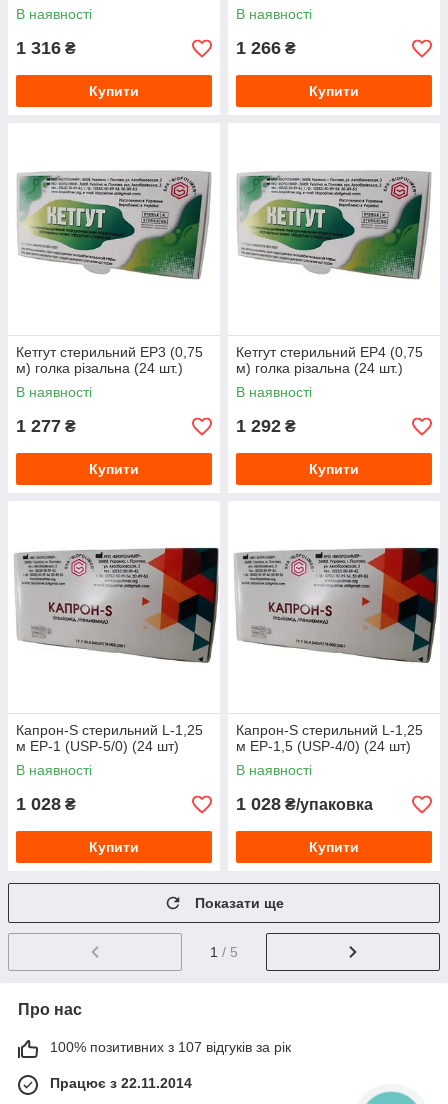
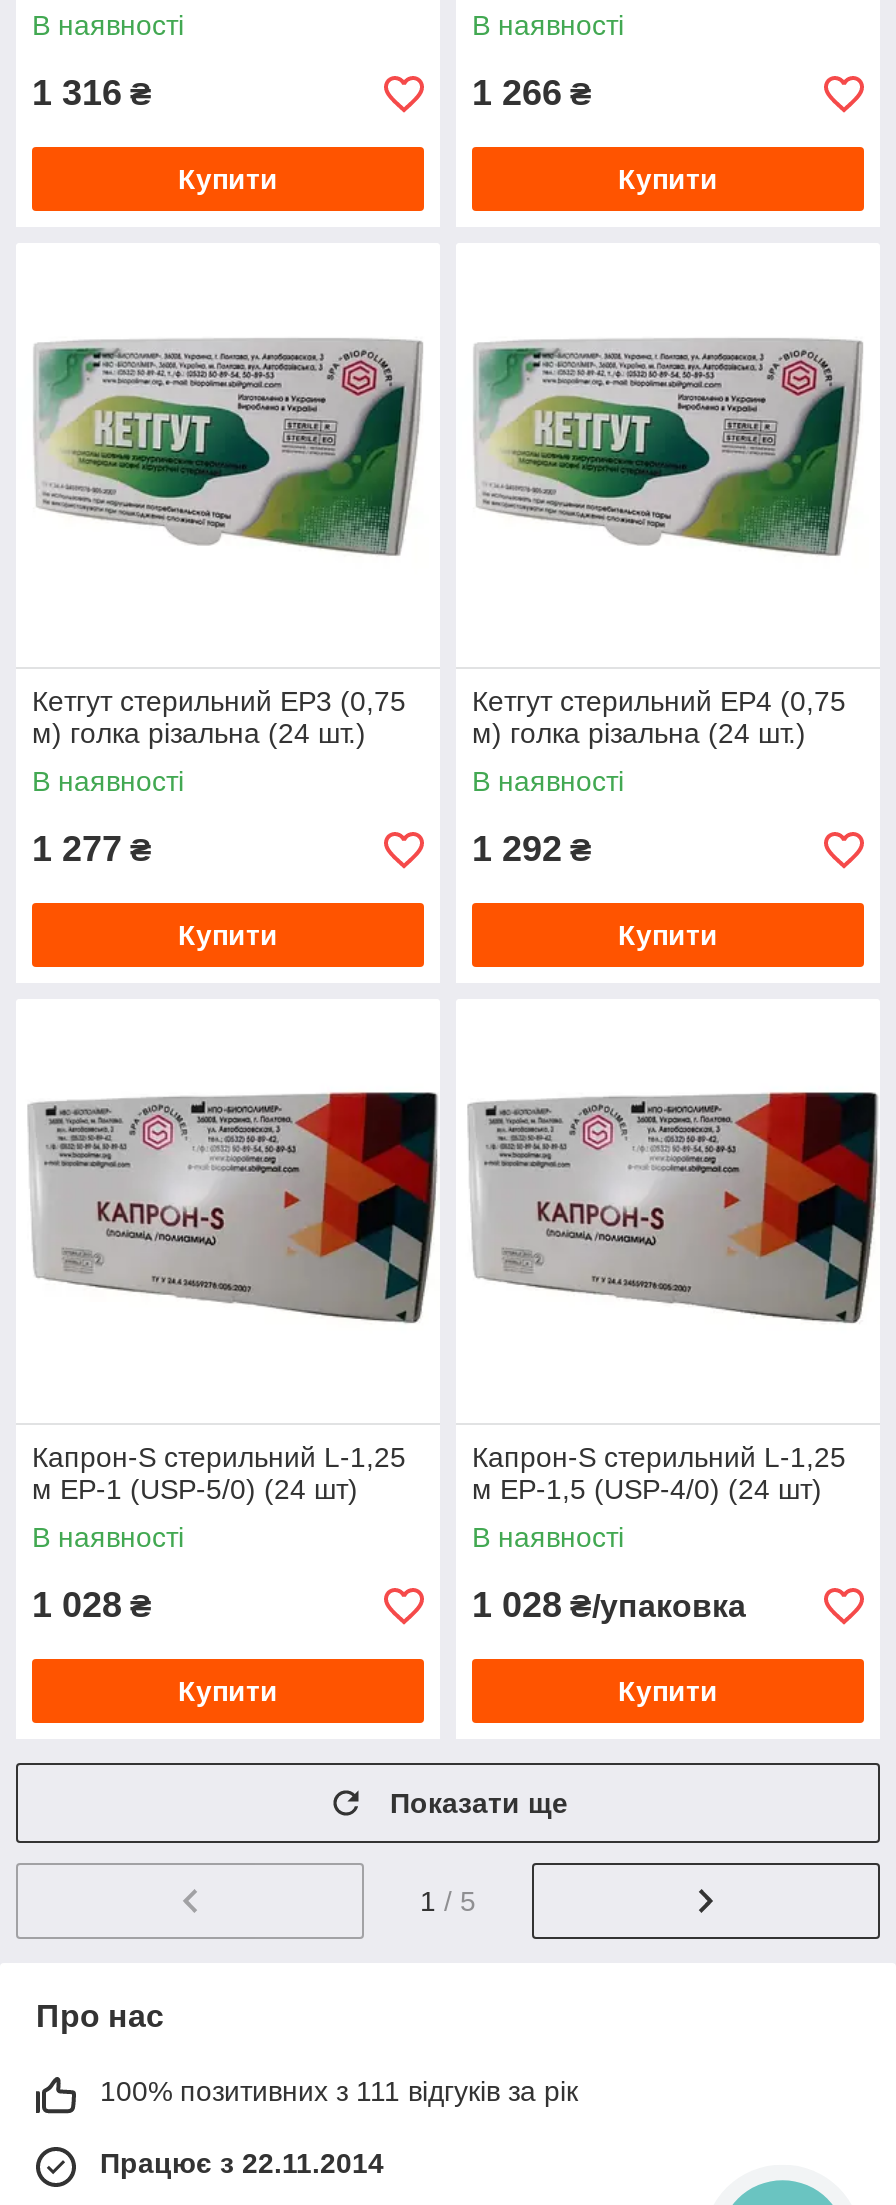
- 100% позитивних з 107 відгуків за рік
+ 100% позитивних з 111 відгуків за рік
